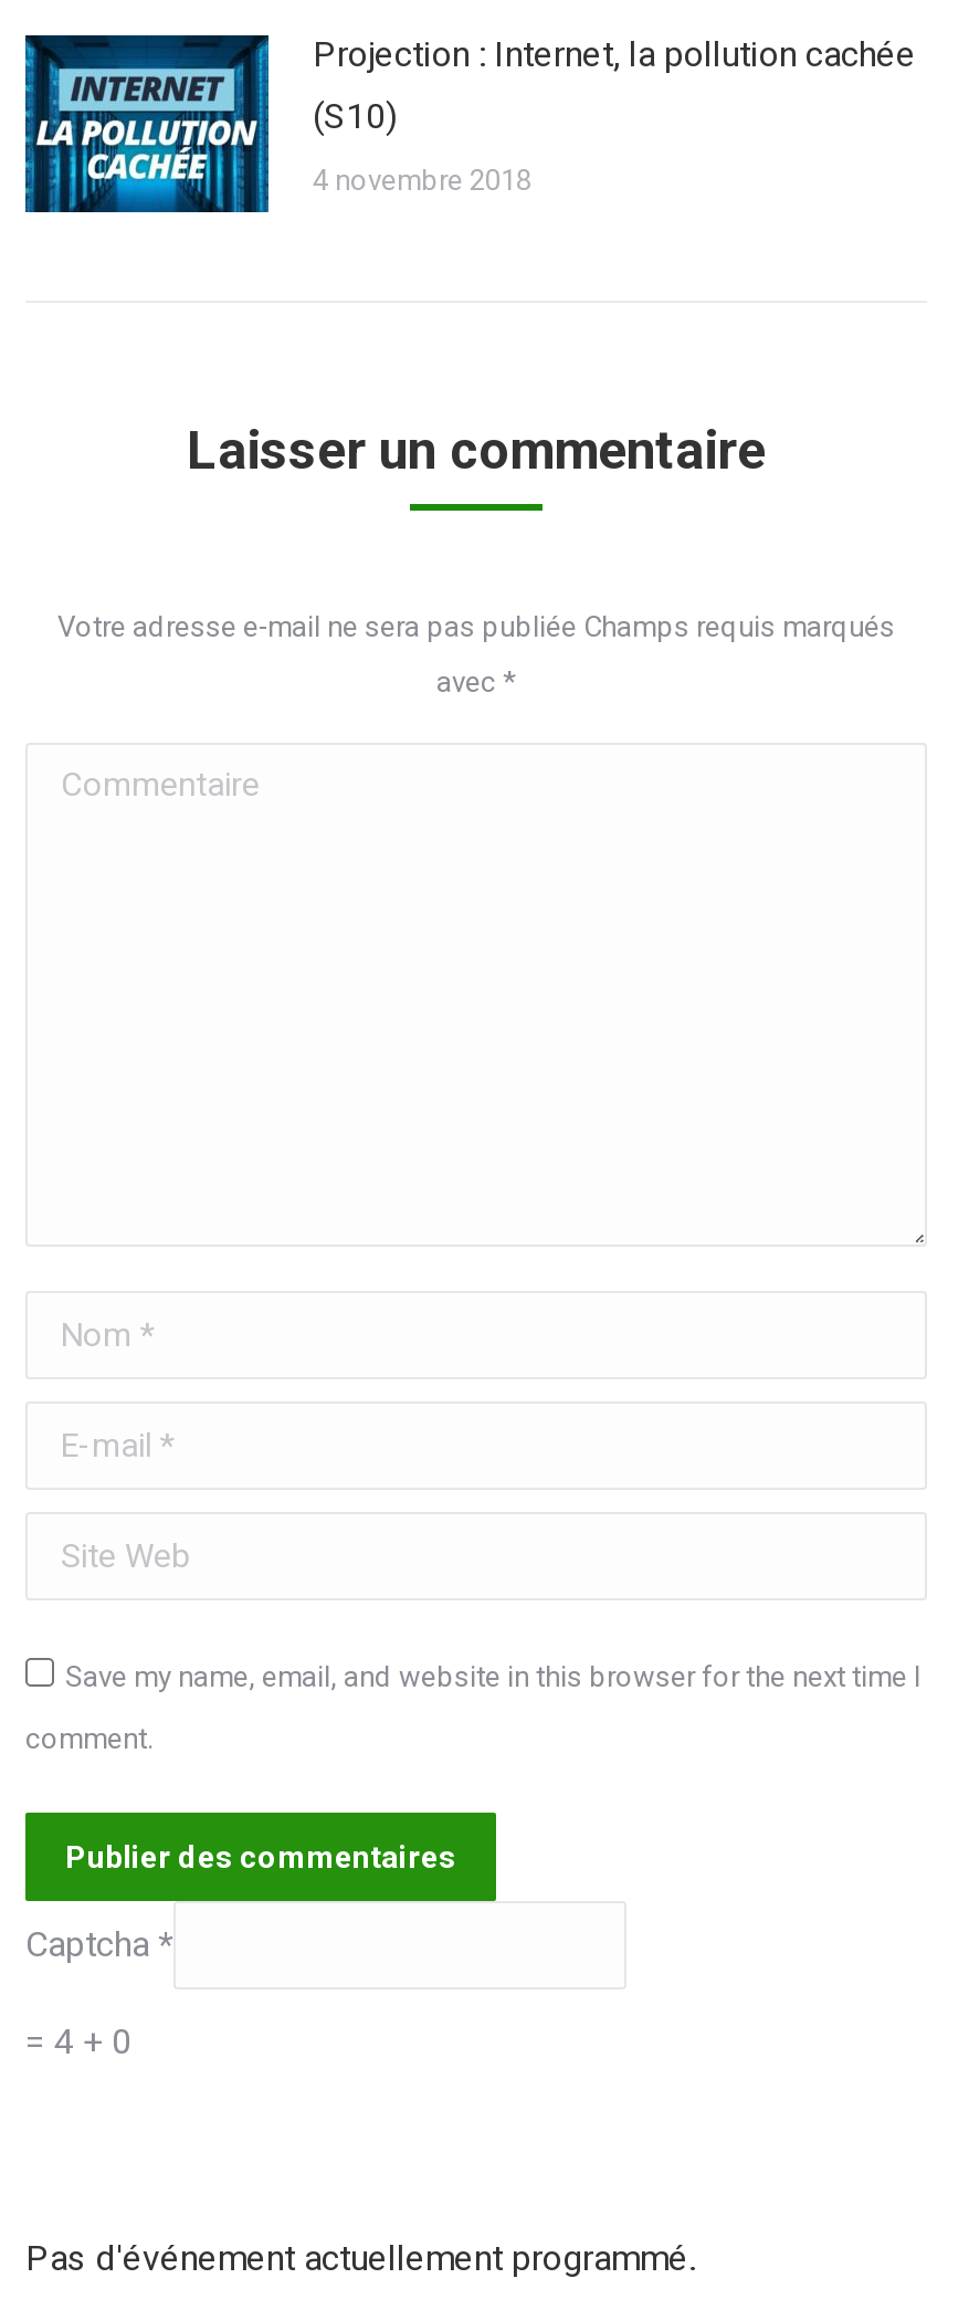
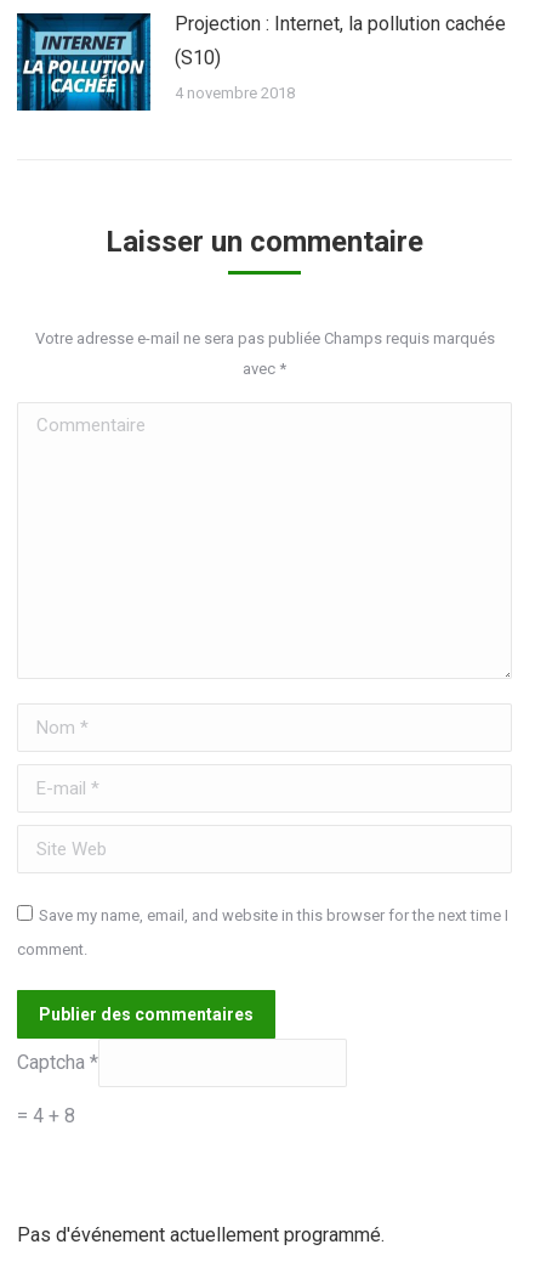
- = 4 + 0
+ = 4 + 8
